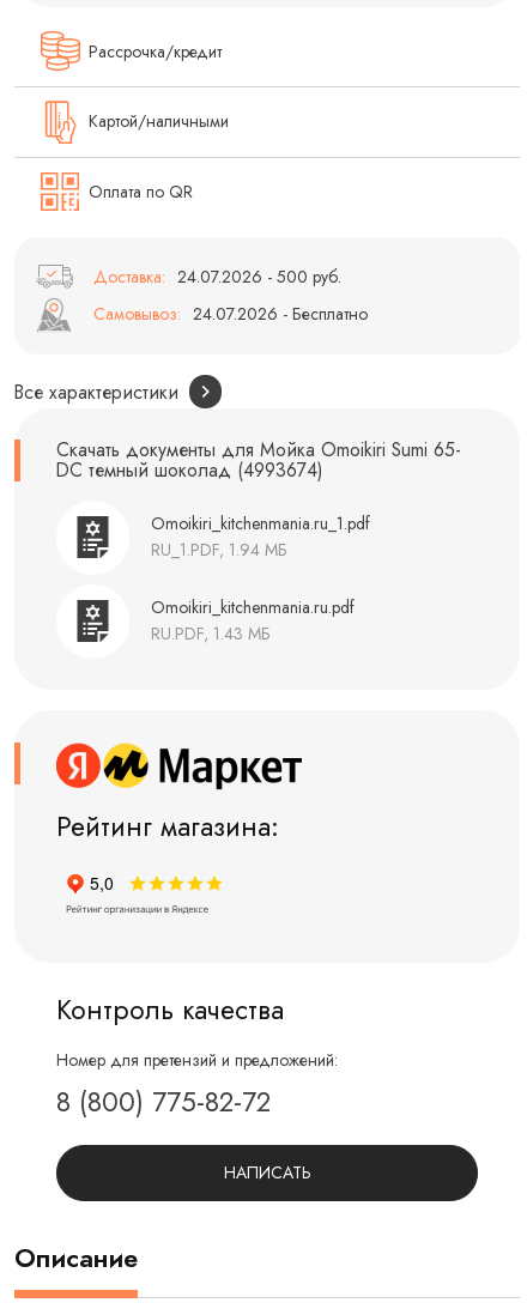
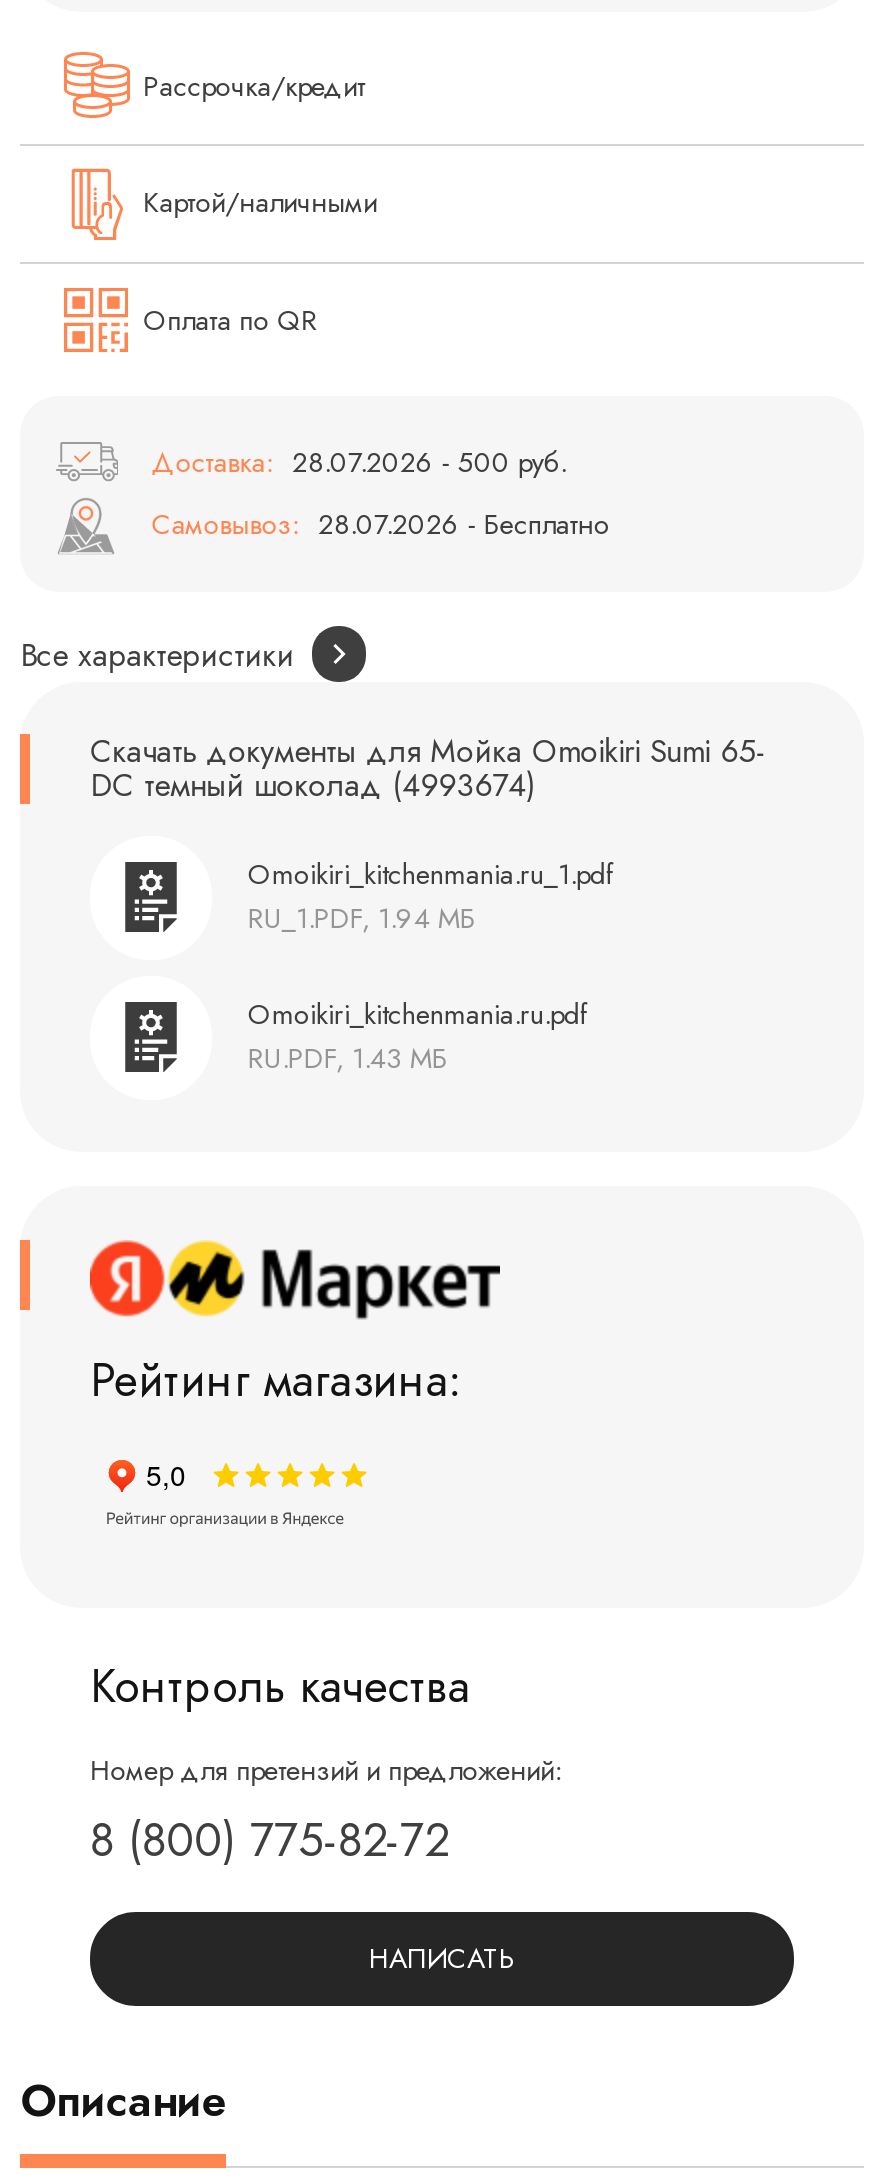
- Доставка: 24.07.2026 - 500 руб.
+ Доставка: 28.07.2026 - 500 руб.

- Самовывоз: 24.07.2026 - Бесплатно
+ Самовывоз: 28.07.2026 - Бесплатно
